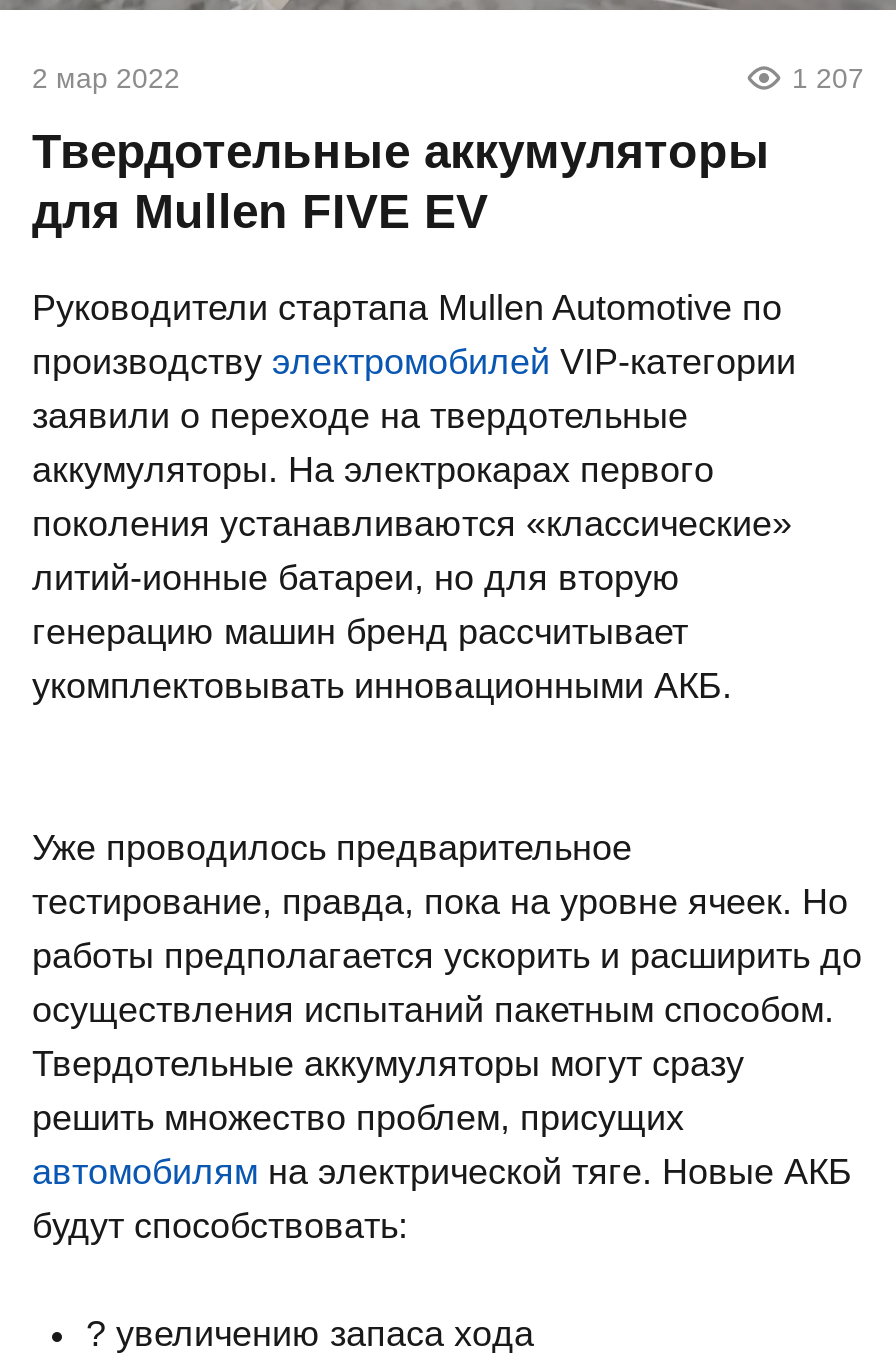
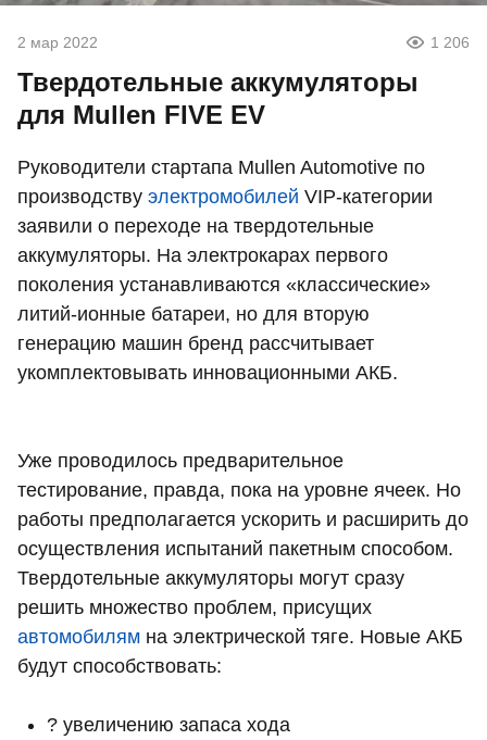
- 1 207
+ 1 206
